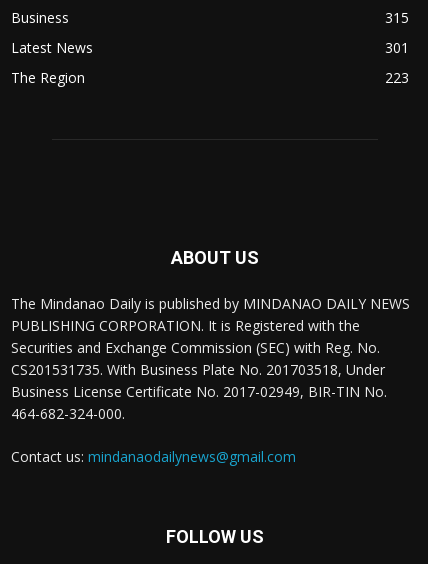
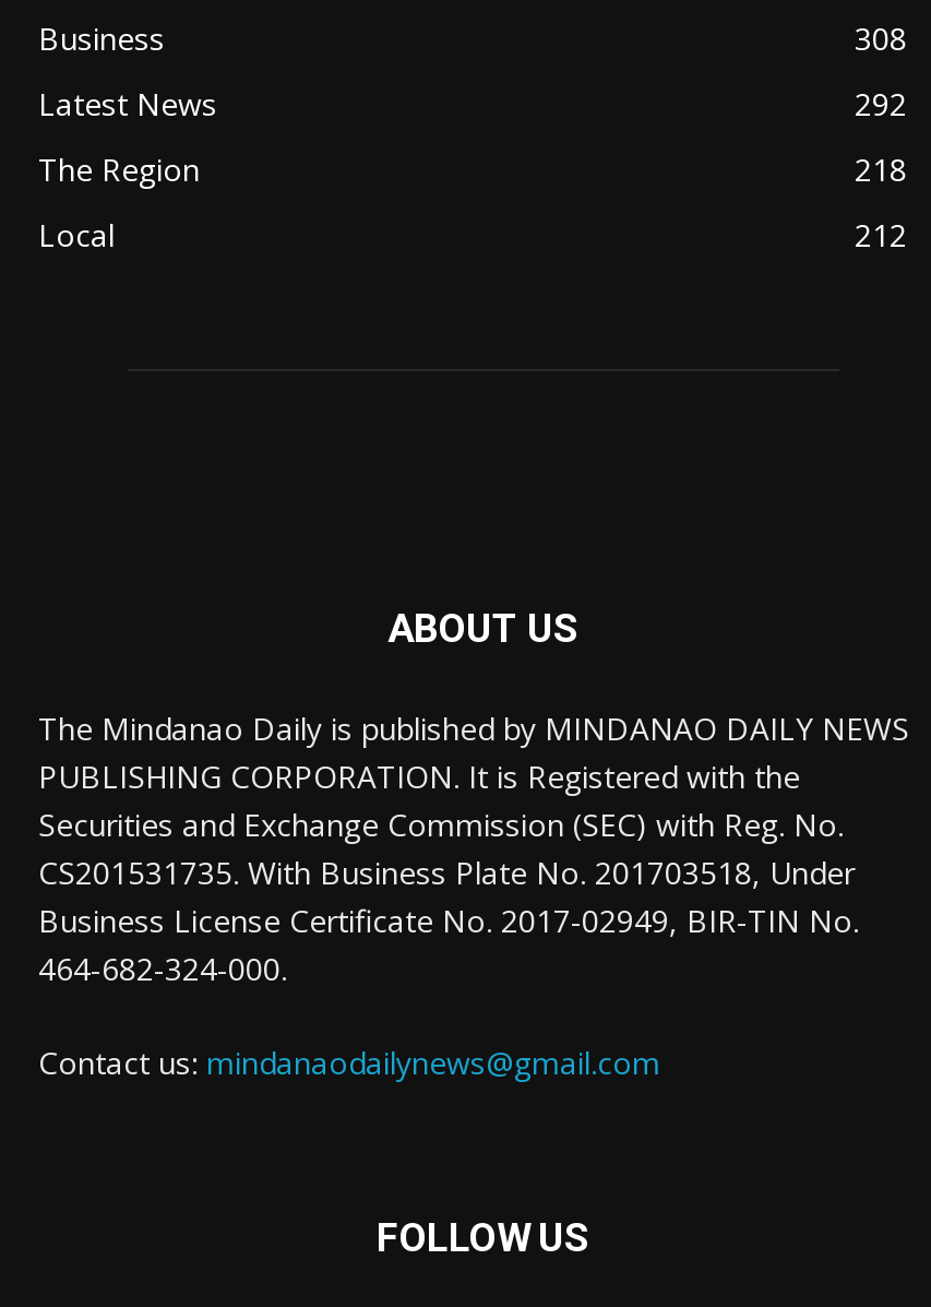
- 315
+ 308

- 301
+ 292

- 223
+ 218
+ Local
+ 212
